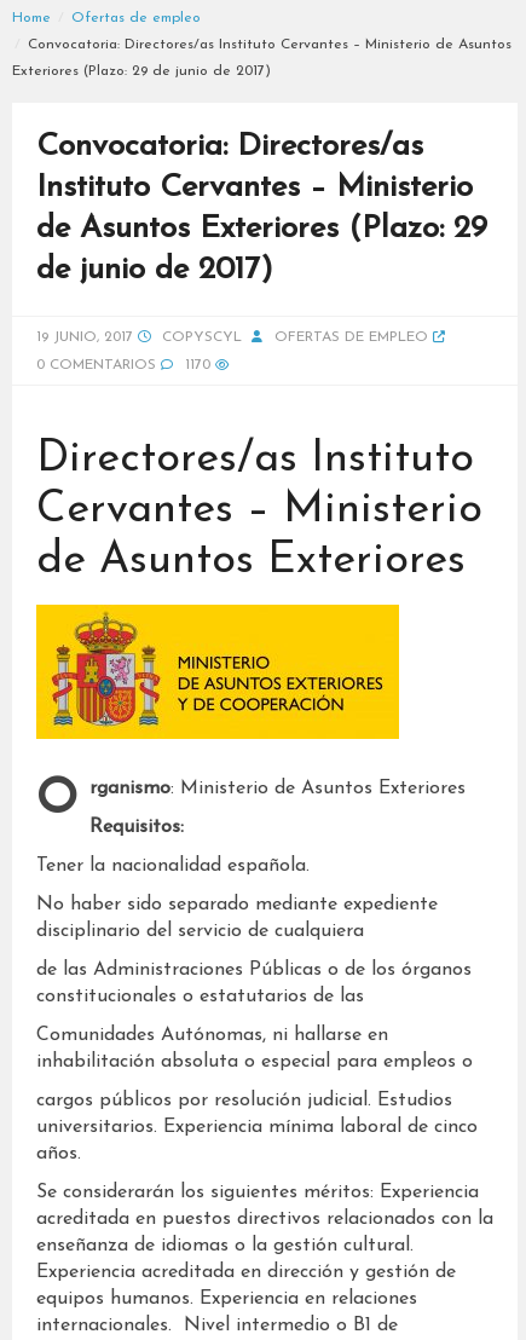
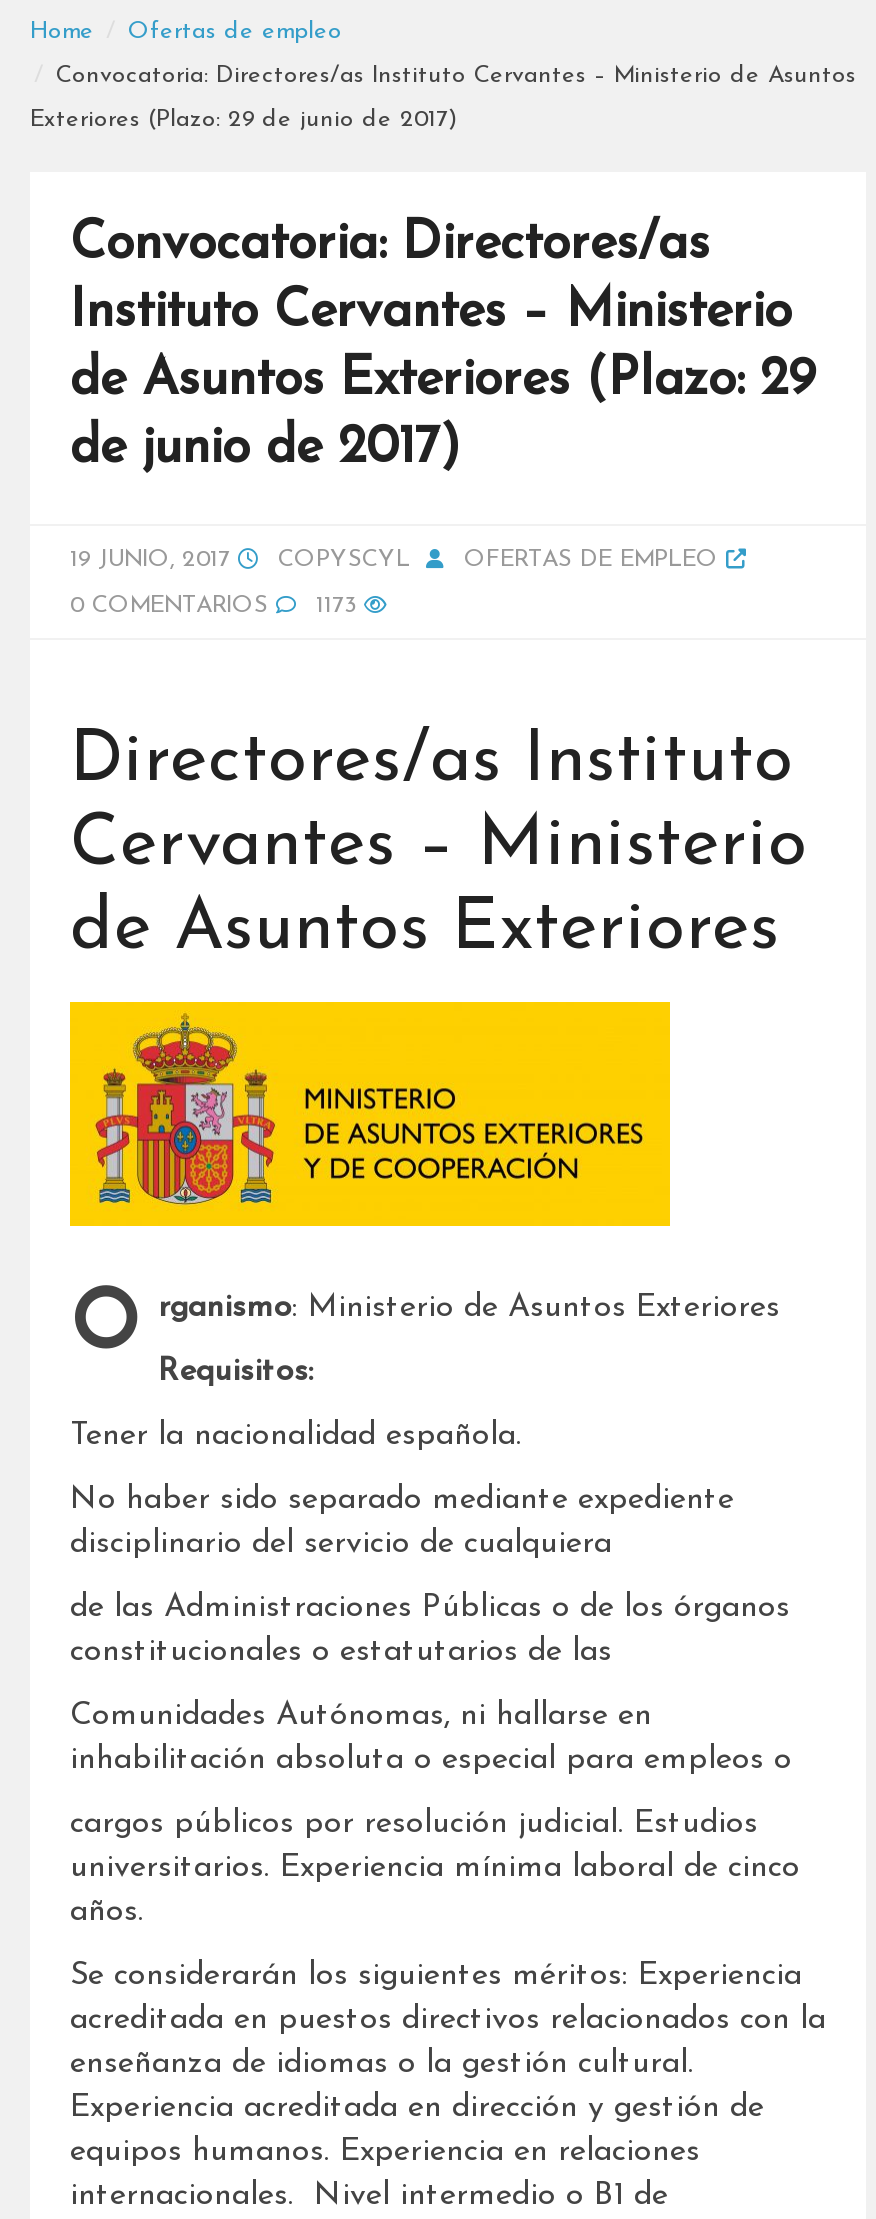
- 1170
+ 1173
